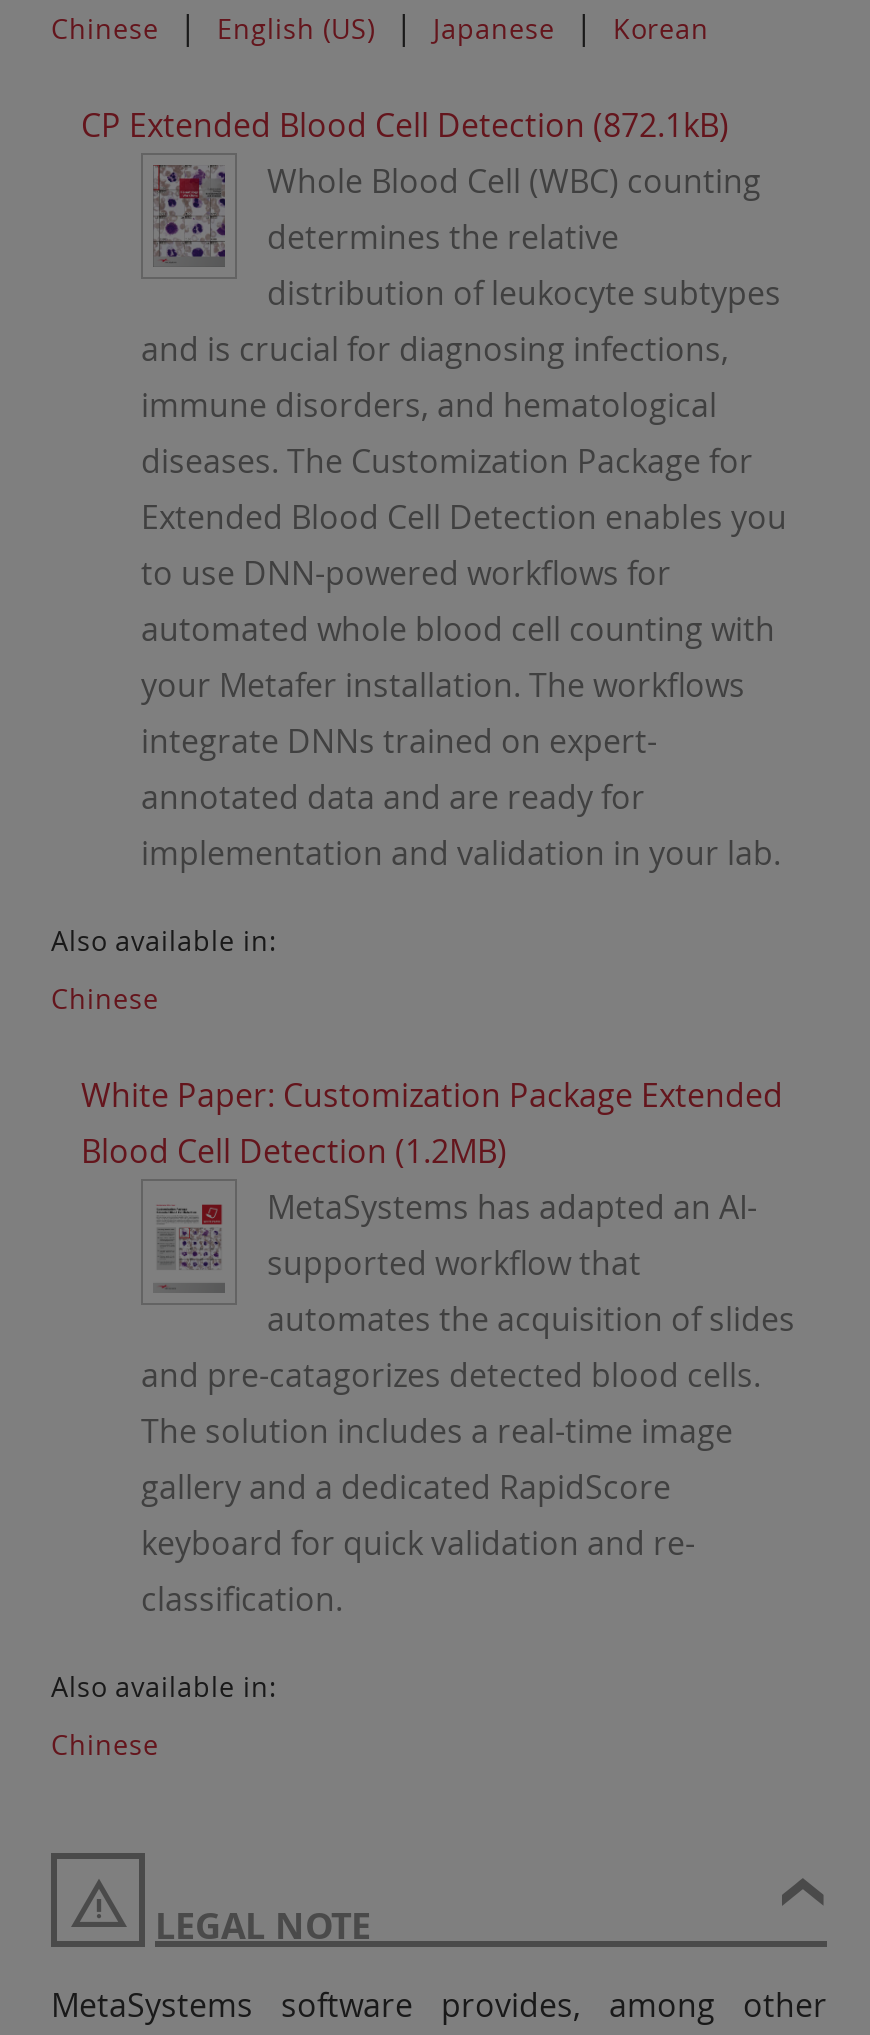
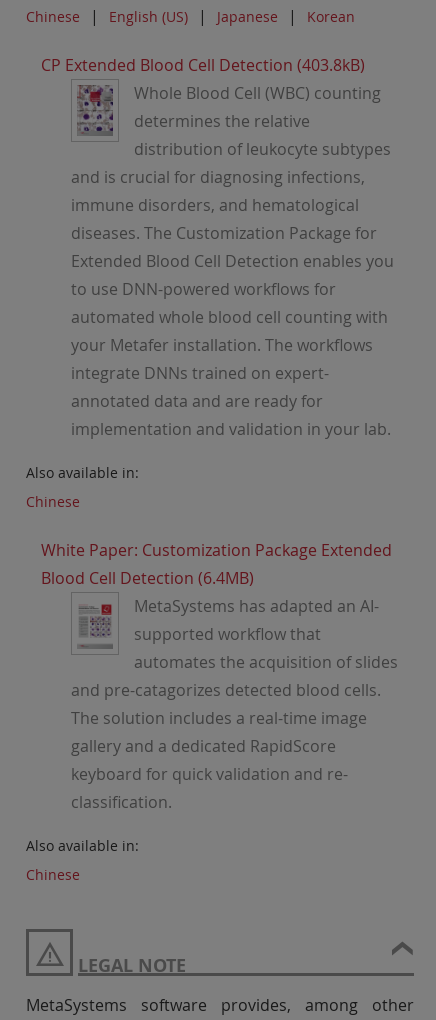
- CP Extended Blood Cell Detection (872.1kB)
+ CP Extended Blood Cell Detection (403.8kB)

- Blood Cell Detection (1.2MB)
+ Blood Cell Detection (6.4MB)
